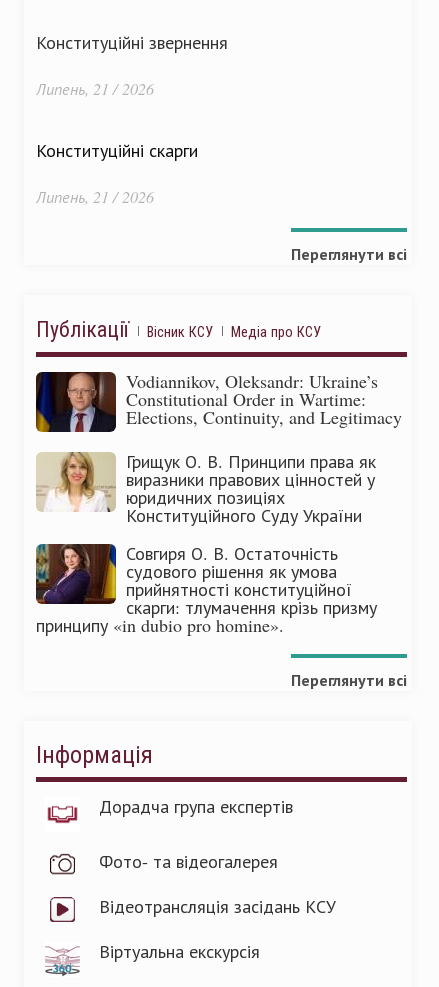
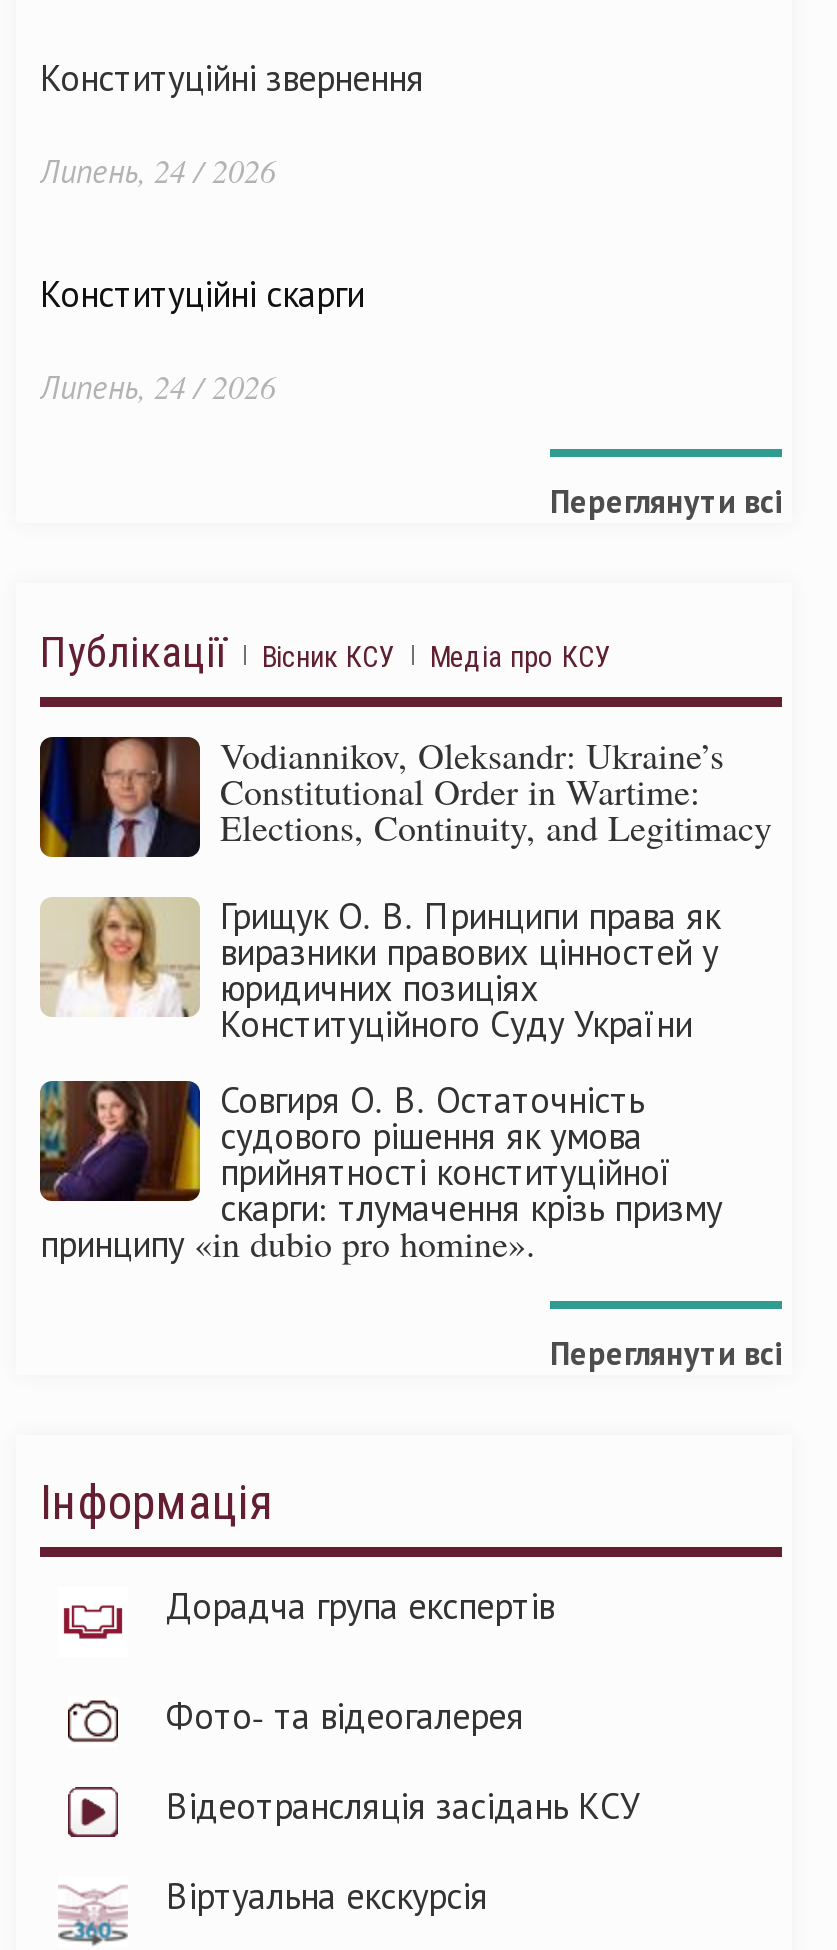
- Липень, 21 / 2026
+ Липень, 24 / 2026

- Липень, 21 / 2026
+ Липень, 24 / 2026
